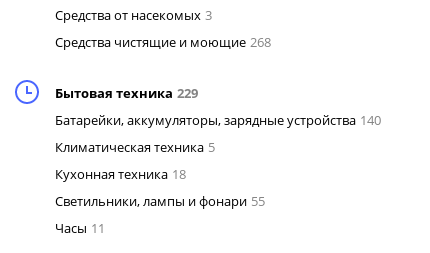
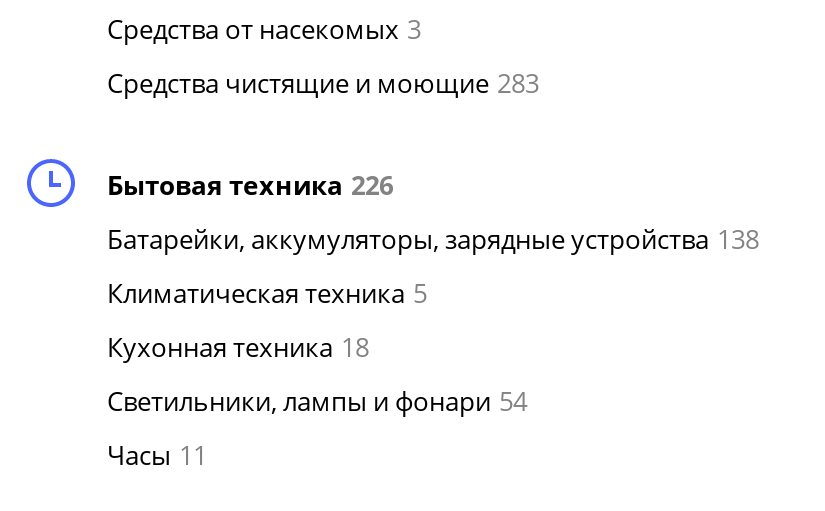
- Средства чистящие и моющие 268
+ Средства чистящие и моющие 283

- Бытовая техника 229
+ Бытовая техника 226

- Батарейки, аккумуляторы, зарядные устройства 140
+ Батарейки, аккумуляторы, зарядные устройства 138

- Светильники, лампы и фонари 55
+ Светильники, лампы и фонари 54
